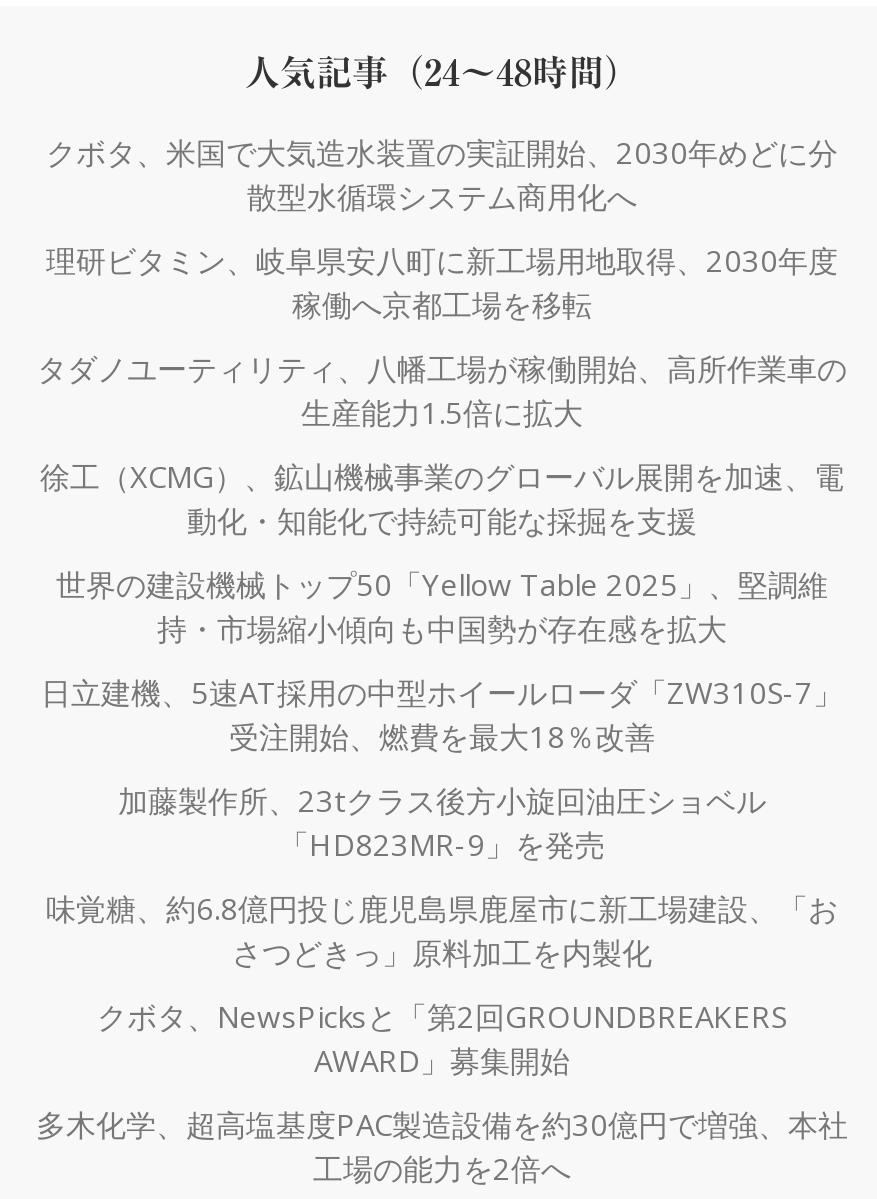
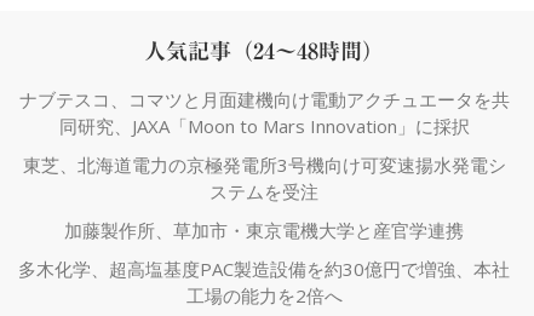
- クボタ、米国で大気造水装置の実証開始、2030年めどに分
- 散型水循環システム商用化へ
- 理研ビタミン、岐阜県安八町に新工場用地取得、2030年度
- 稼働へ京都工場を移転
- タダノユーティリティ、八幡工場が稼働開始、高所作業車の
- 生産能力1.5倍に拡大
- 徐工（XCMG）、鉱山機械事業のグローバル展開を加速、電
- 動化・知能化で持続可能な採掘を支援
- 世界の建設機械トップ50「Yellow Table 2025」、堅調維
- 持・市場縮小傾向も中国勢が存在感を拡大
- 日立建機、5速AT採用の中型ホイールローダ「ZW310S-7」
- 受注開始、燃費を最大18％改善
- 加藤製作所、23tクラス後方小旋回油圧ショベル
- 「HD823MR-9」を発売
- 味覚糖、約6.8億円投じ鹿児島県鹿屋市に新工場建設、「お
- さつどきっ」原料加工を内製化
- クボタ、NewsPicksと「第2回GROUNDBREAKERS
- AWARD」募集開始
+ ナブテスコ、コマツと月面建機向け電動アクチュエータを共
+ 同研究、JAXA「Moon to Mars Innovation」に採択
+ 東芝、北海道電力の京極発電所3号機向け可変速揚水発電シ
+ ステムを受注
+ 加藤製作所、草加市・東京電機大学と産官学連携
